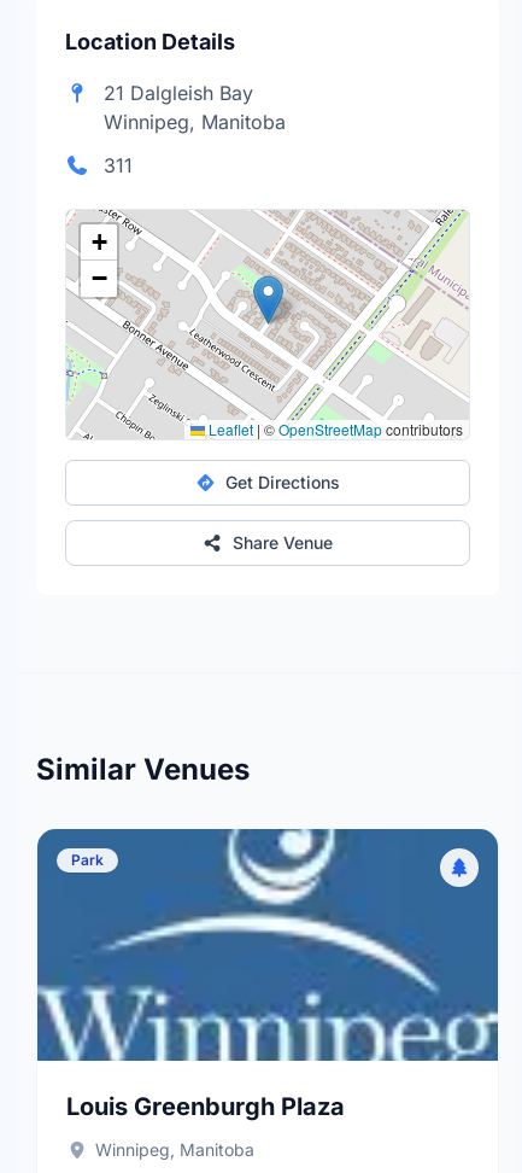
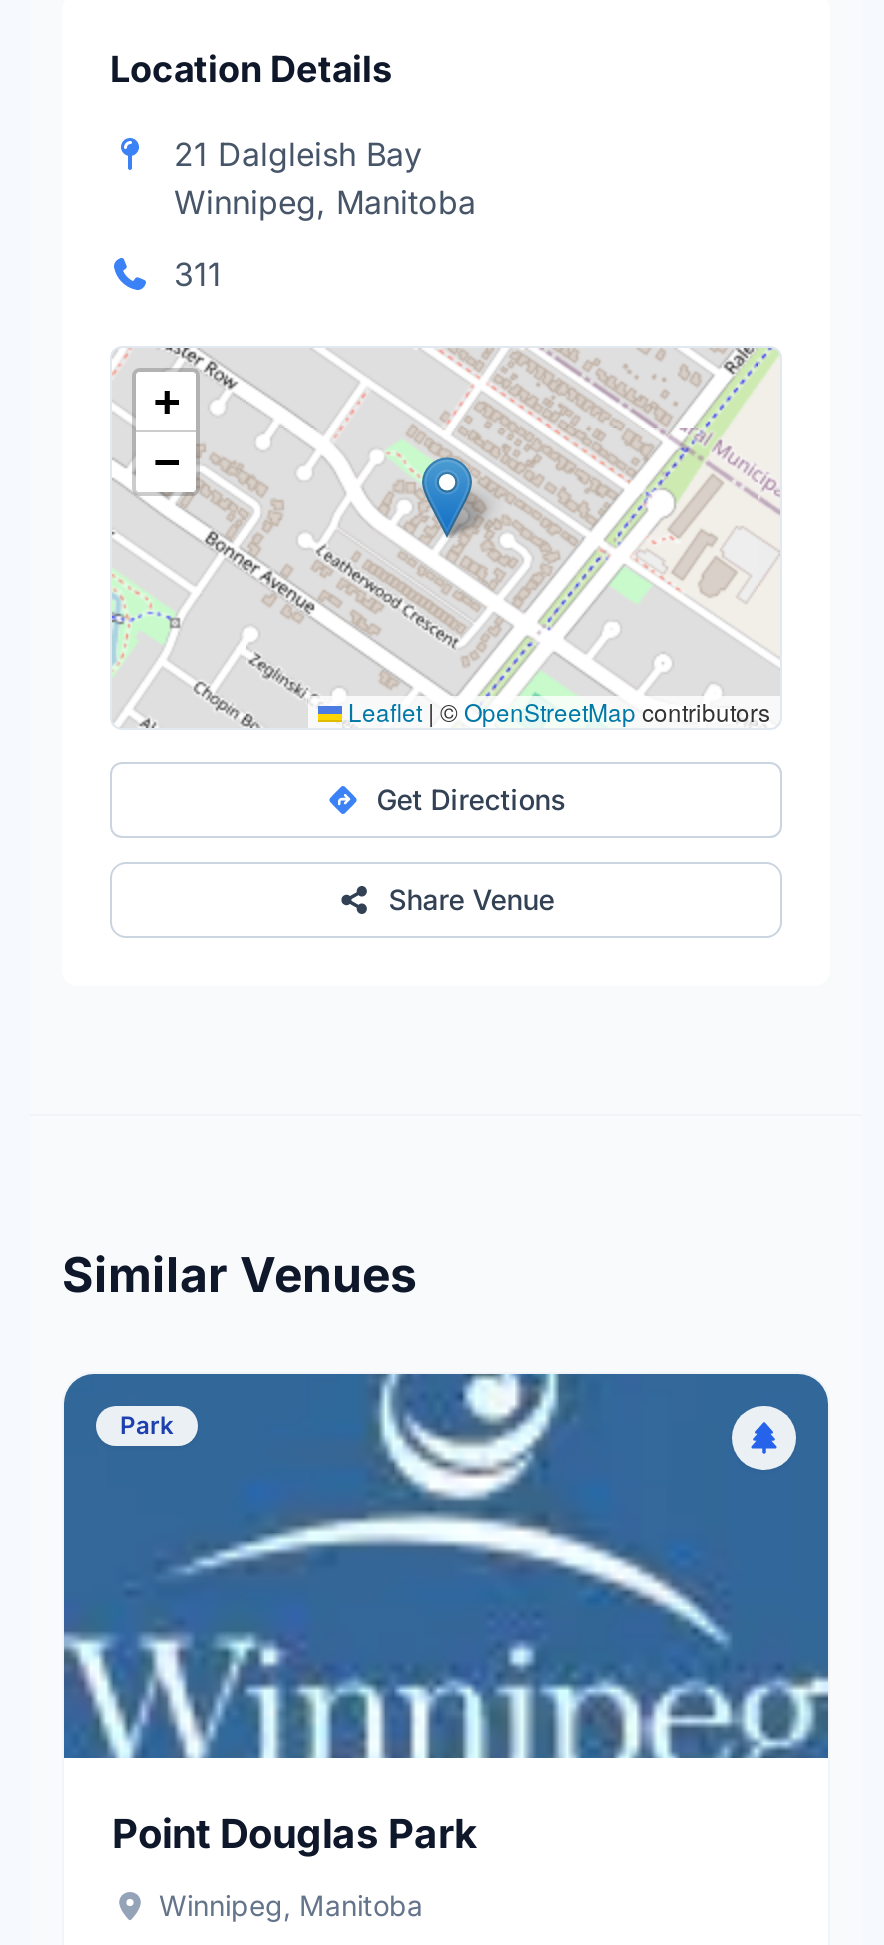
- Louis Greenburgh Plaza
+ Point Douglas Park
